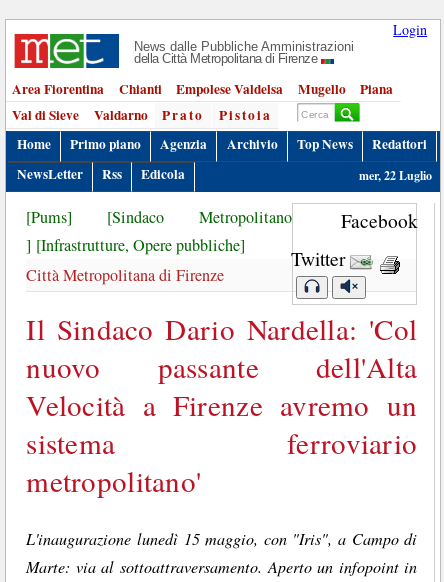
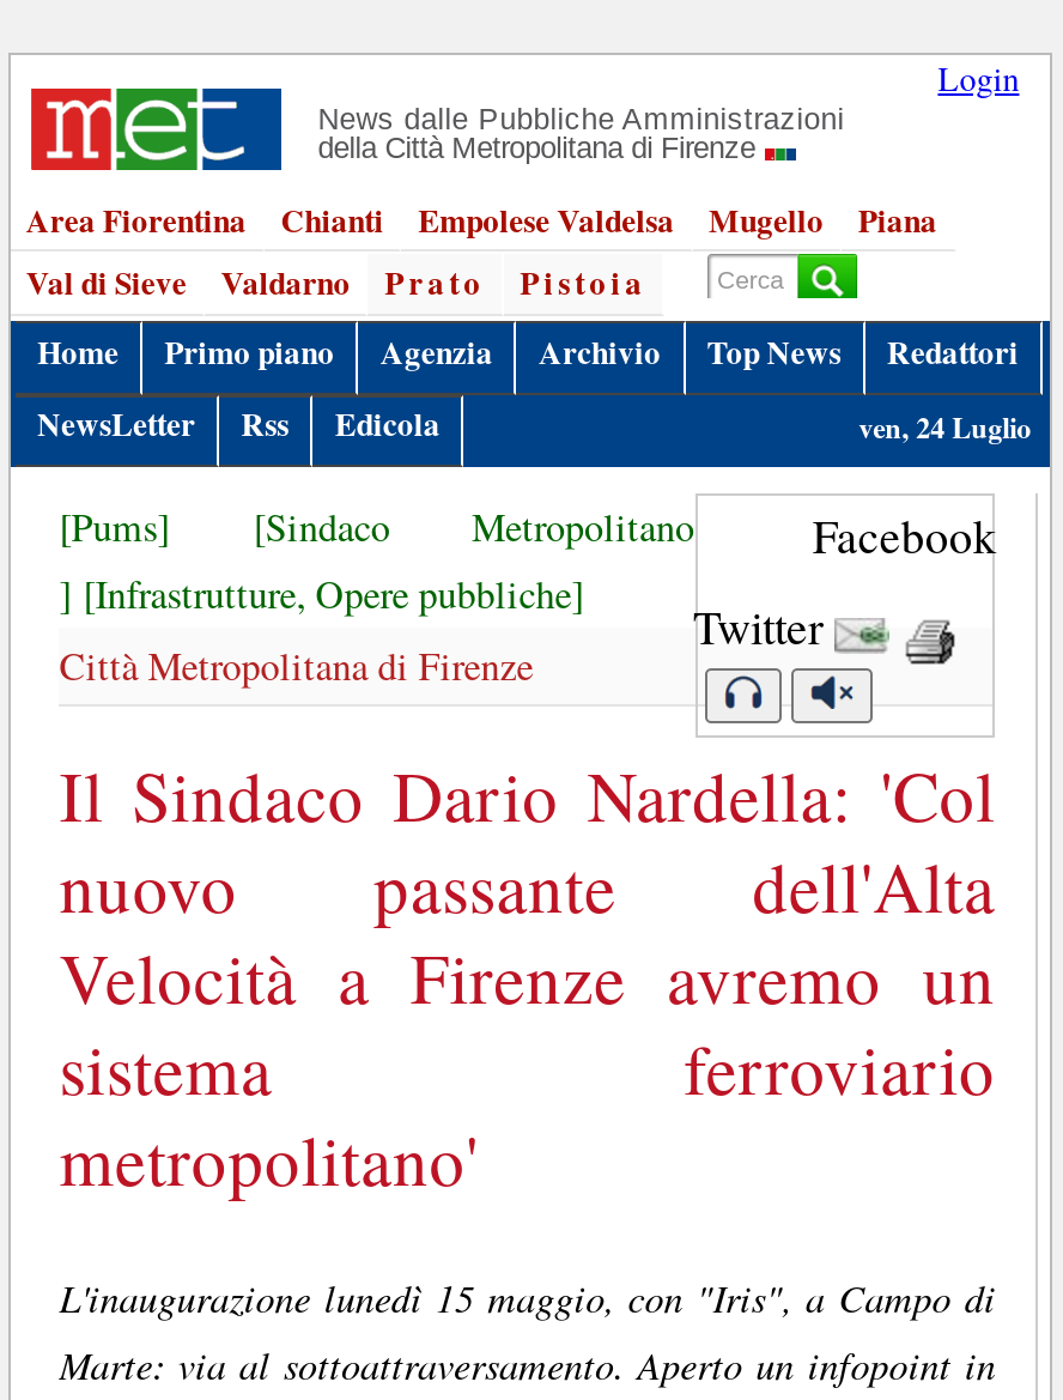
- mer, 22 Luglio
+ ven, 24 Luglio
